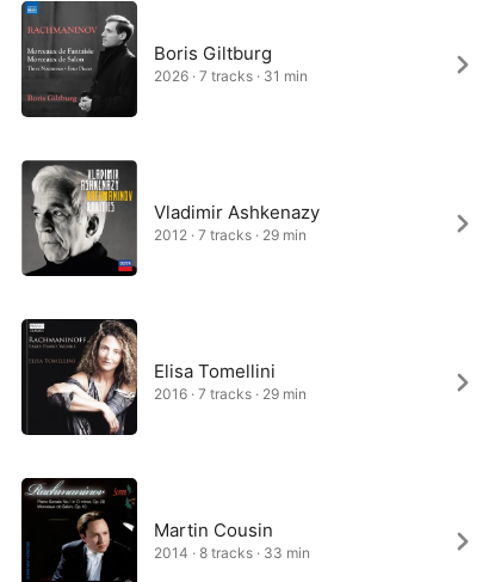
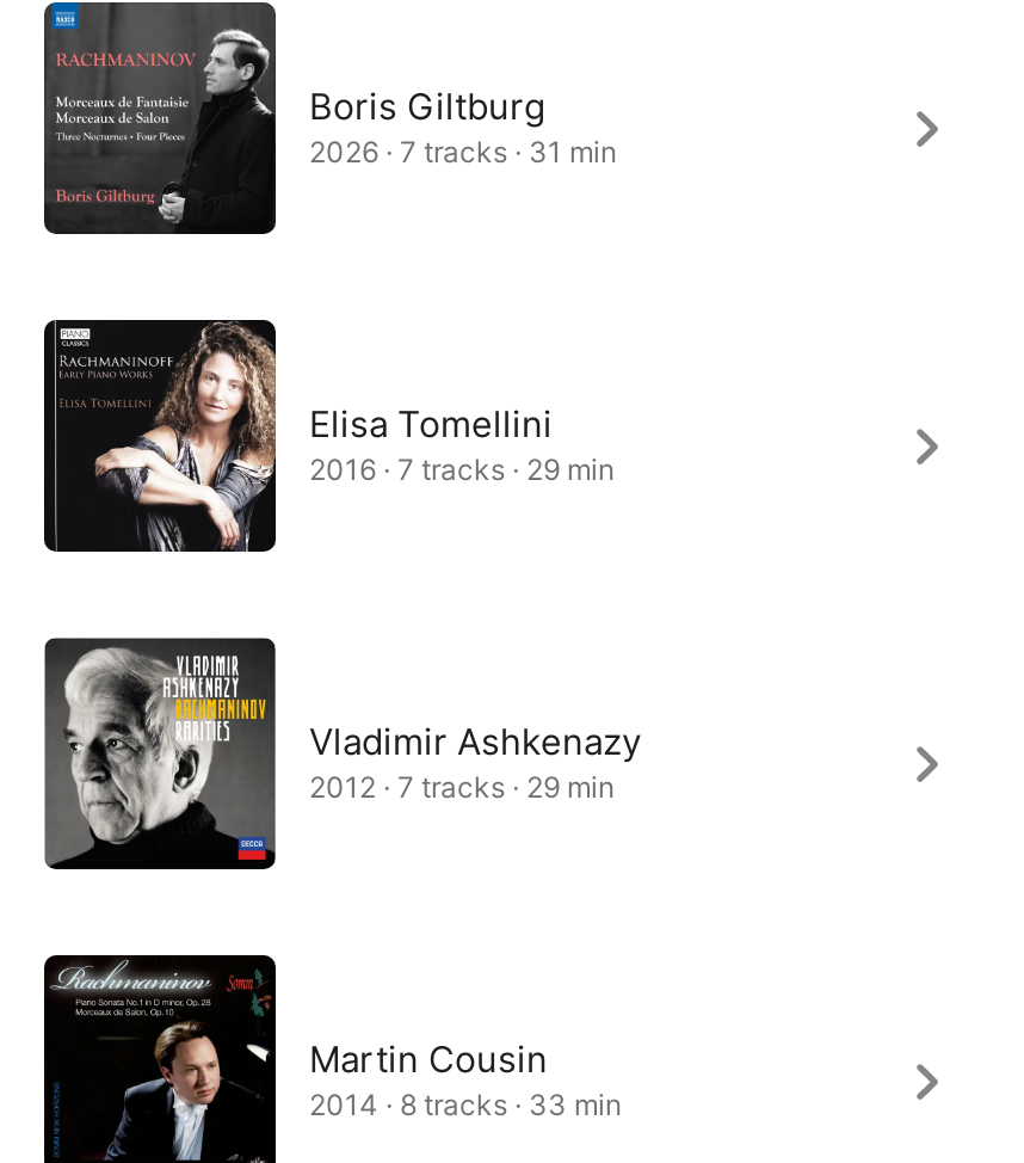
moved down: [image] | Vladimir Ashkenazy | 2012 · 7 tracks · 29 min

moved up: [image] | Elisa Tomellini | 2016 · 7 tracks · 29 min
